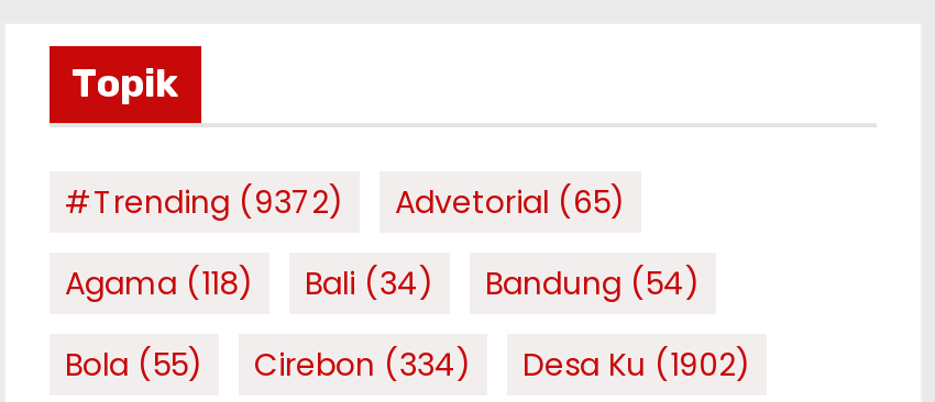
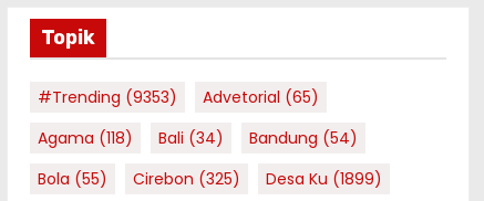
- #Trending (9372) Advetorial (65)
+ #Trending (9353) Advetorial (65)

- Cirebon (334)
+ Cirebon (325)

- Desa Ku (1902)
+ Desa Ku (1899)
